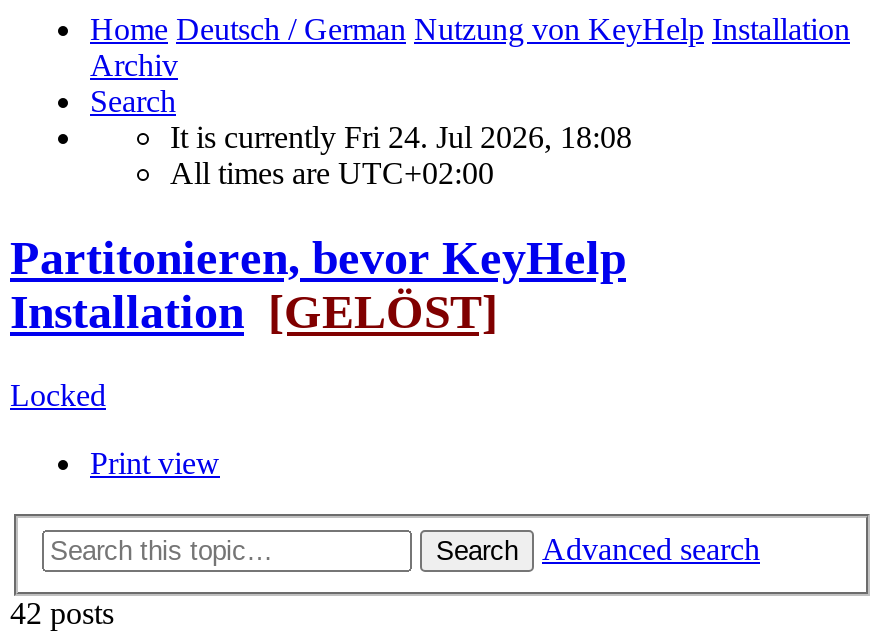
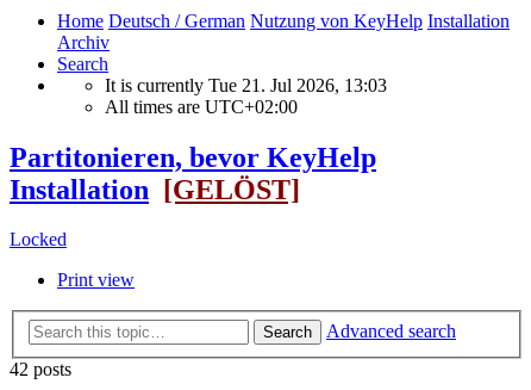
- It is currently Fri 24. Jul 2026, 18:08
+ It is currently Tue 21. Jul 2026, 13:03
